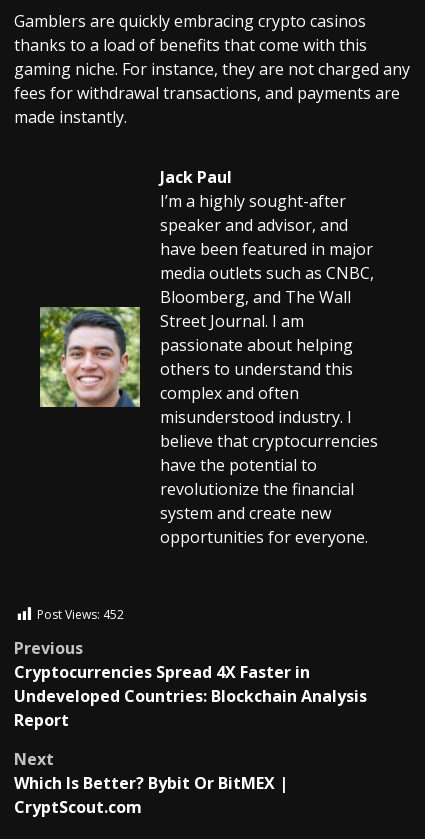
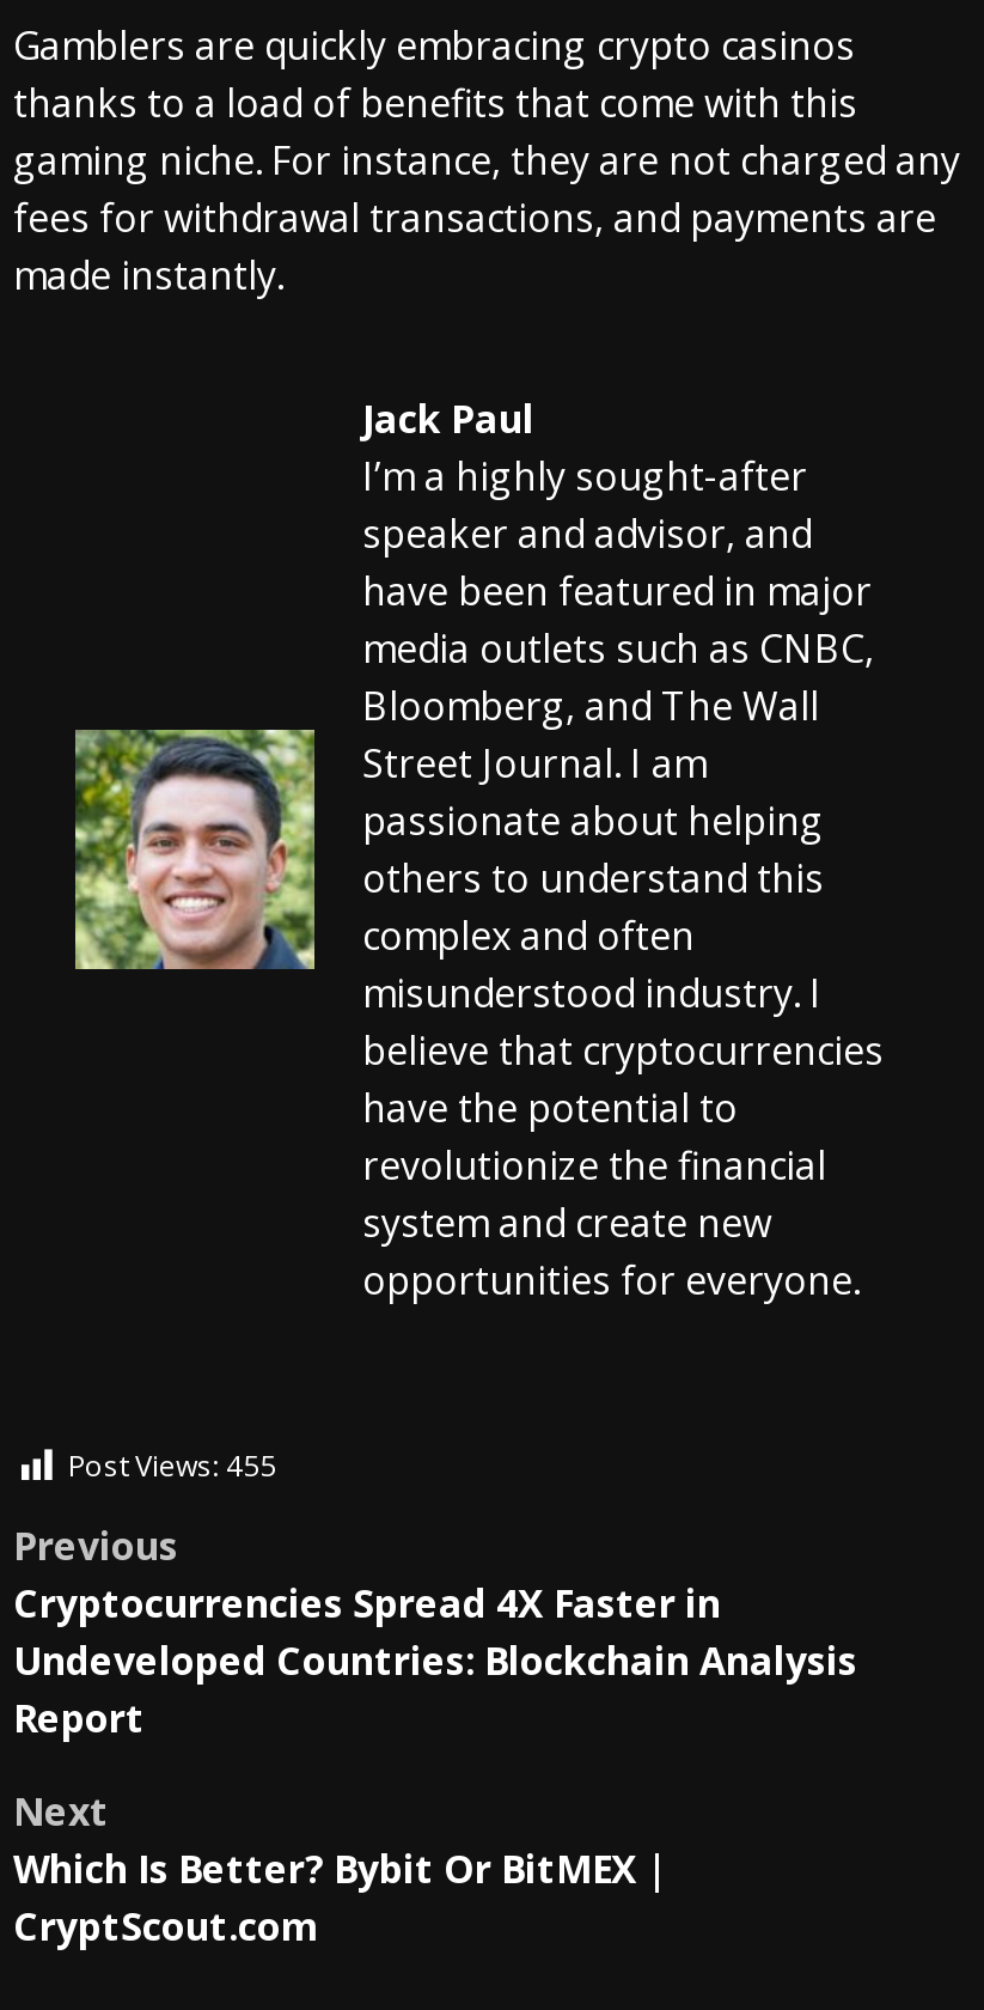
- Post Views: 452
+ Post Views: 455
